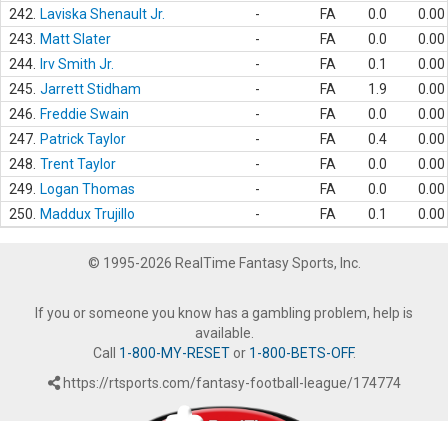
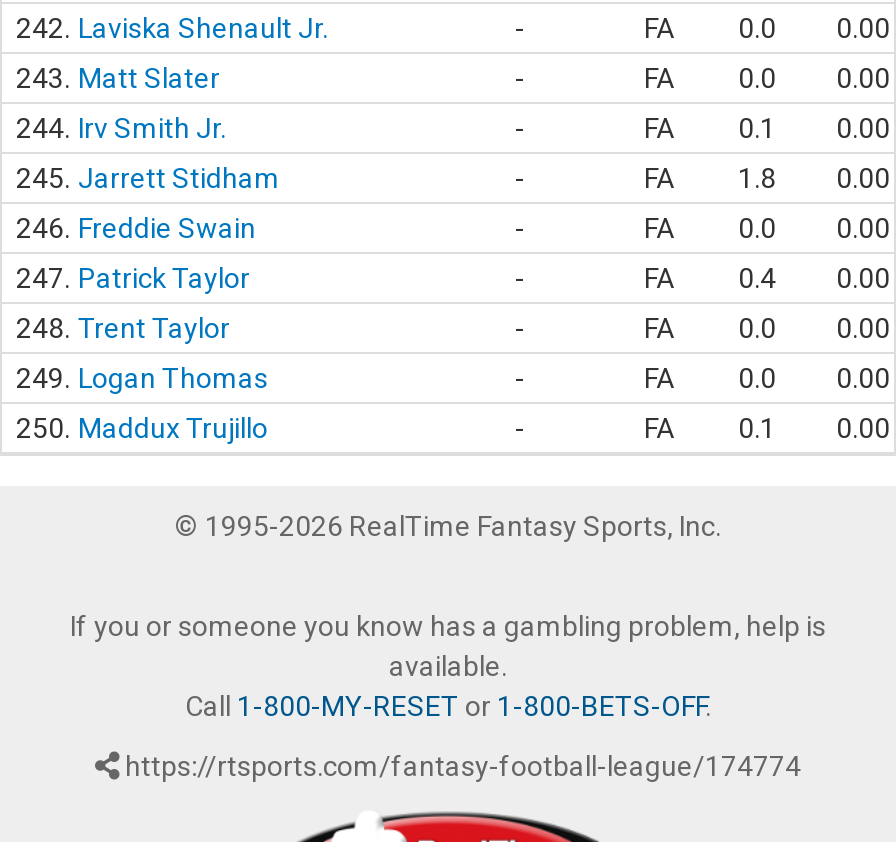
- FA 1.9 0.00
+ FA 1.8 0.00
